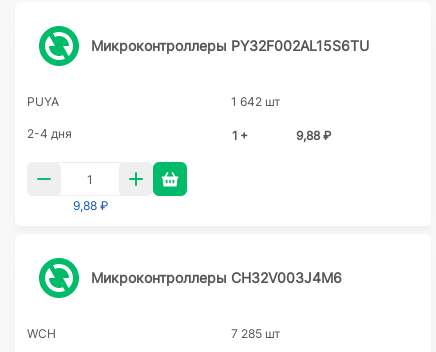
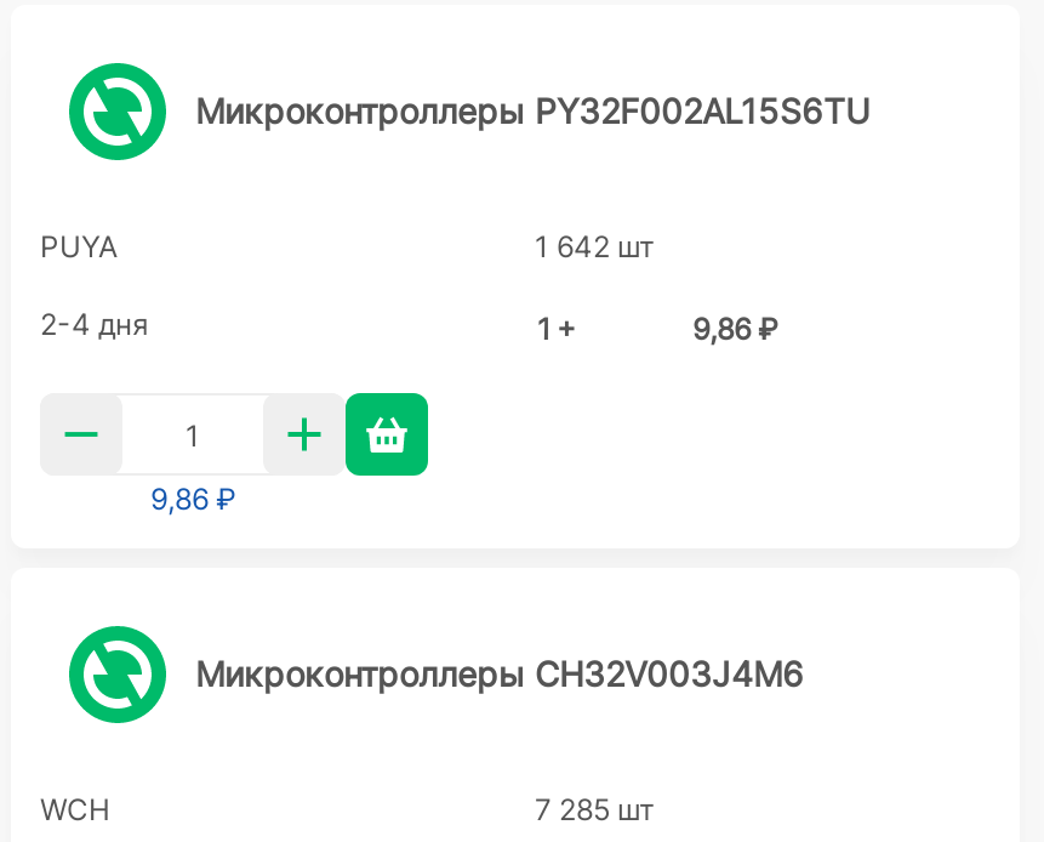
- 9,88 ₽
+ 9,86 ₽

- 9,88 ₽
+ 9,86 ₽
